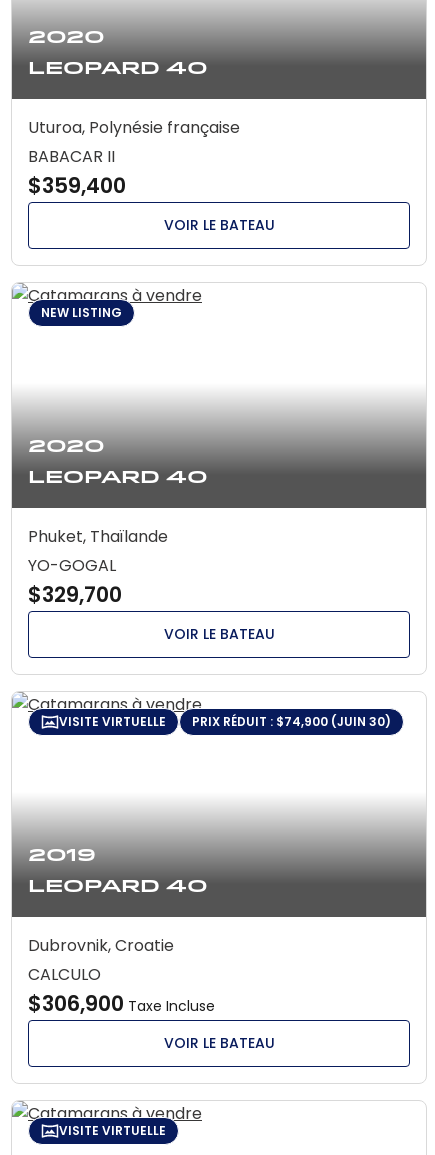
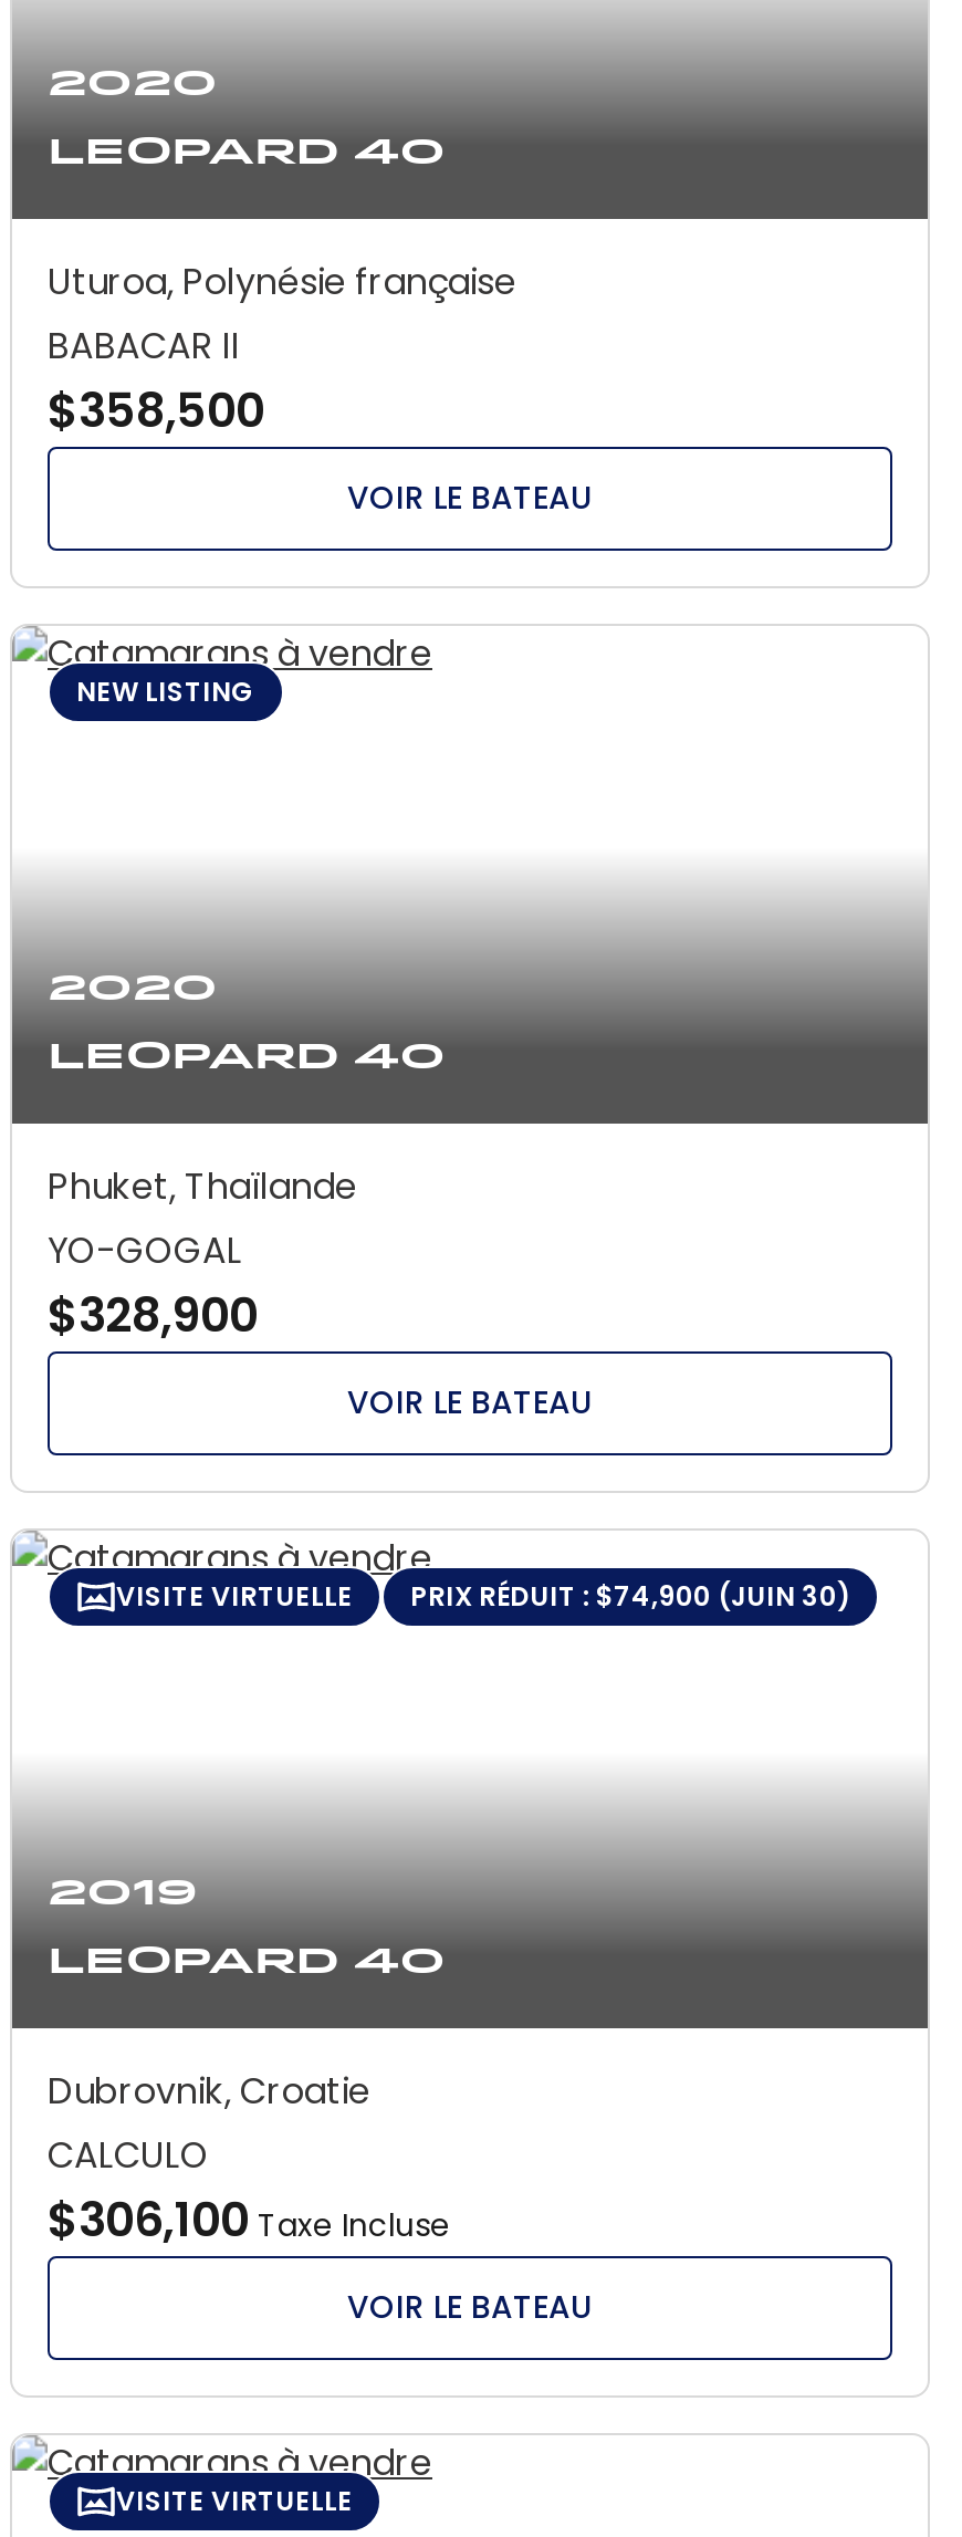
- $359,400
+ $358,500

- $329,700
+ $328,900

- $306,900 Taxe Incluse
+ $306,100 Taxe Incluse
